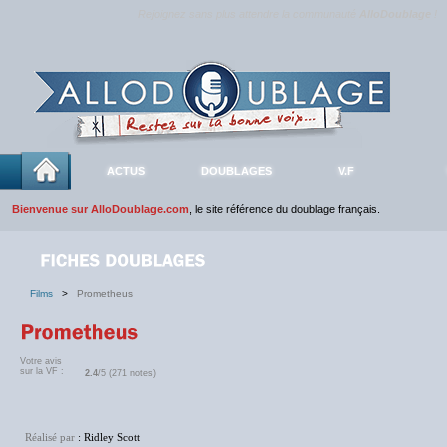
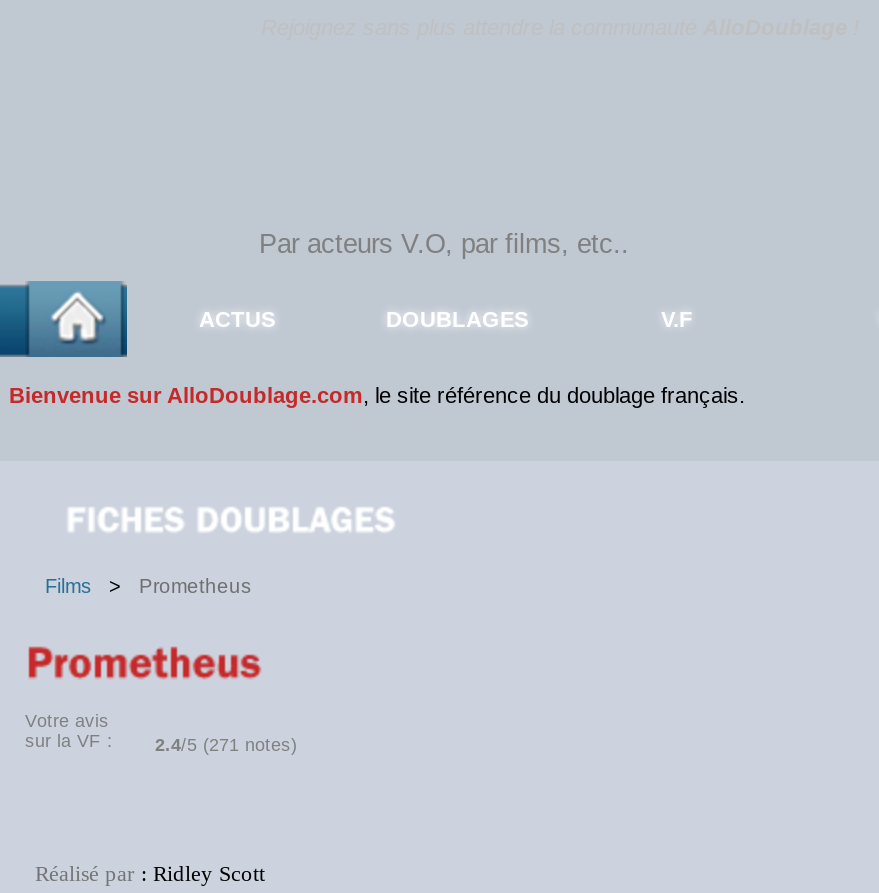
- [image]
